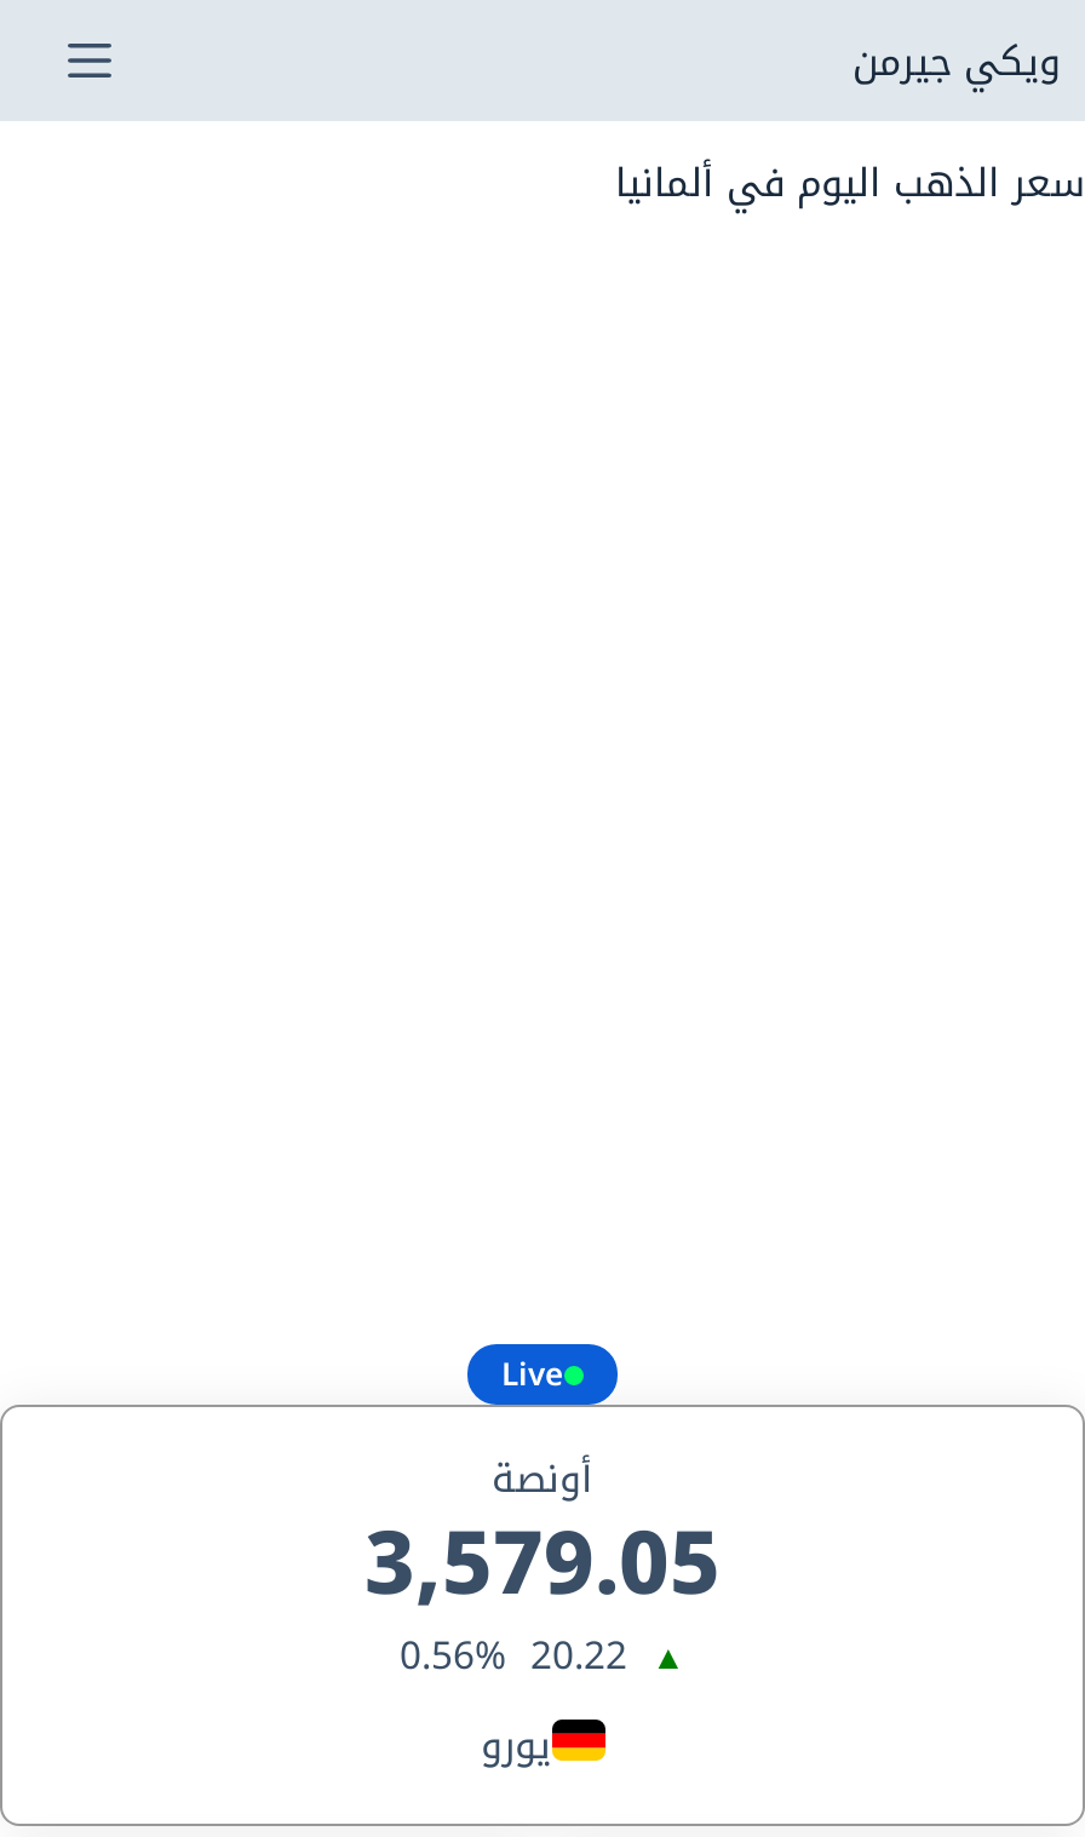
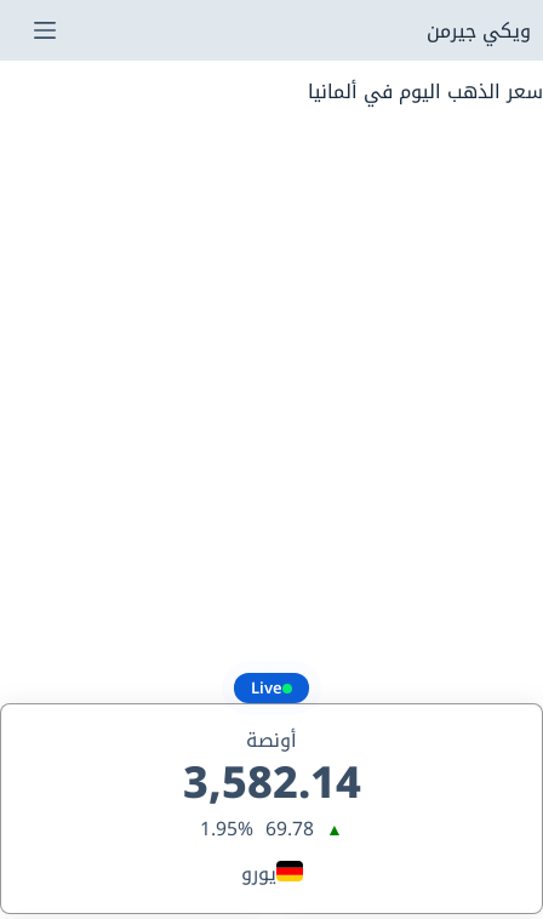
- 3,579.05
+ 3,582.14

- 0.56%
+ 1.95%

- 20.22
+ 69.78
